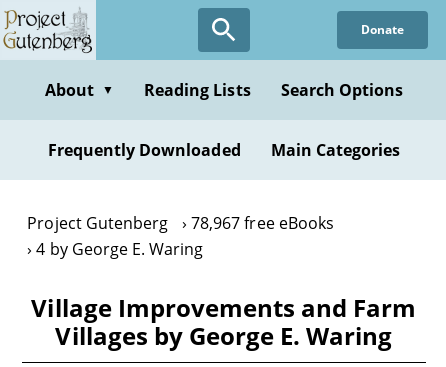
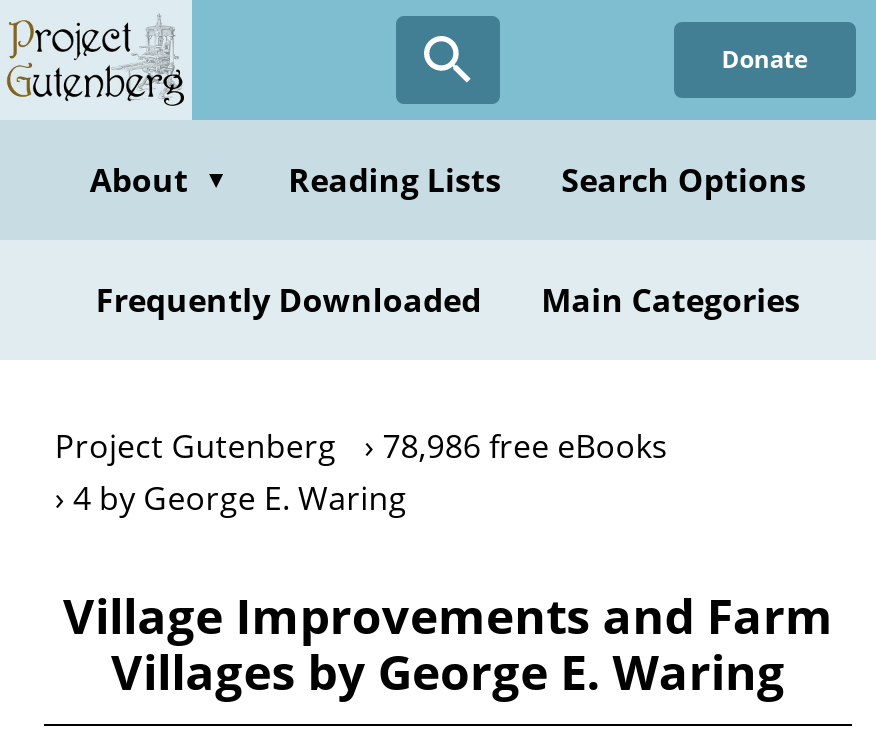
- Project Gutenberg 78,967 free eBooks
+ Project Gutenberg 78,986 free eBooks
